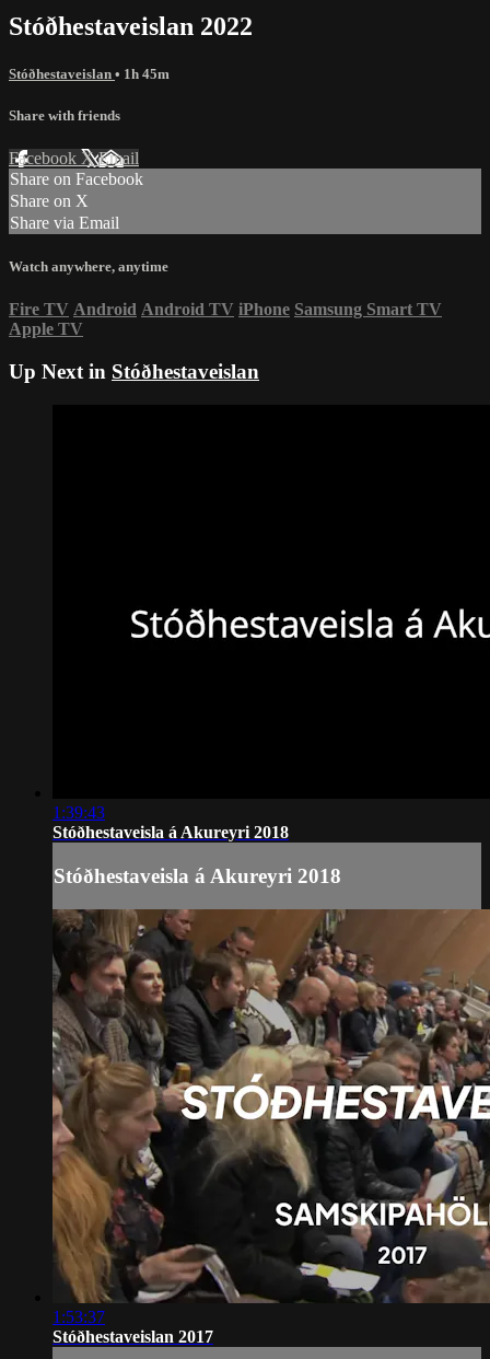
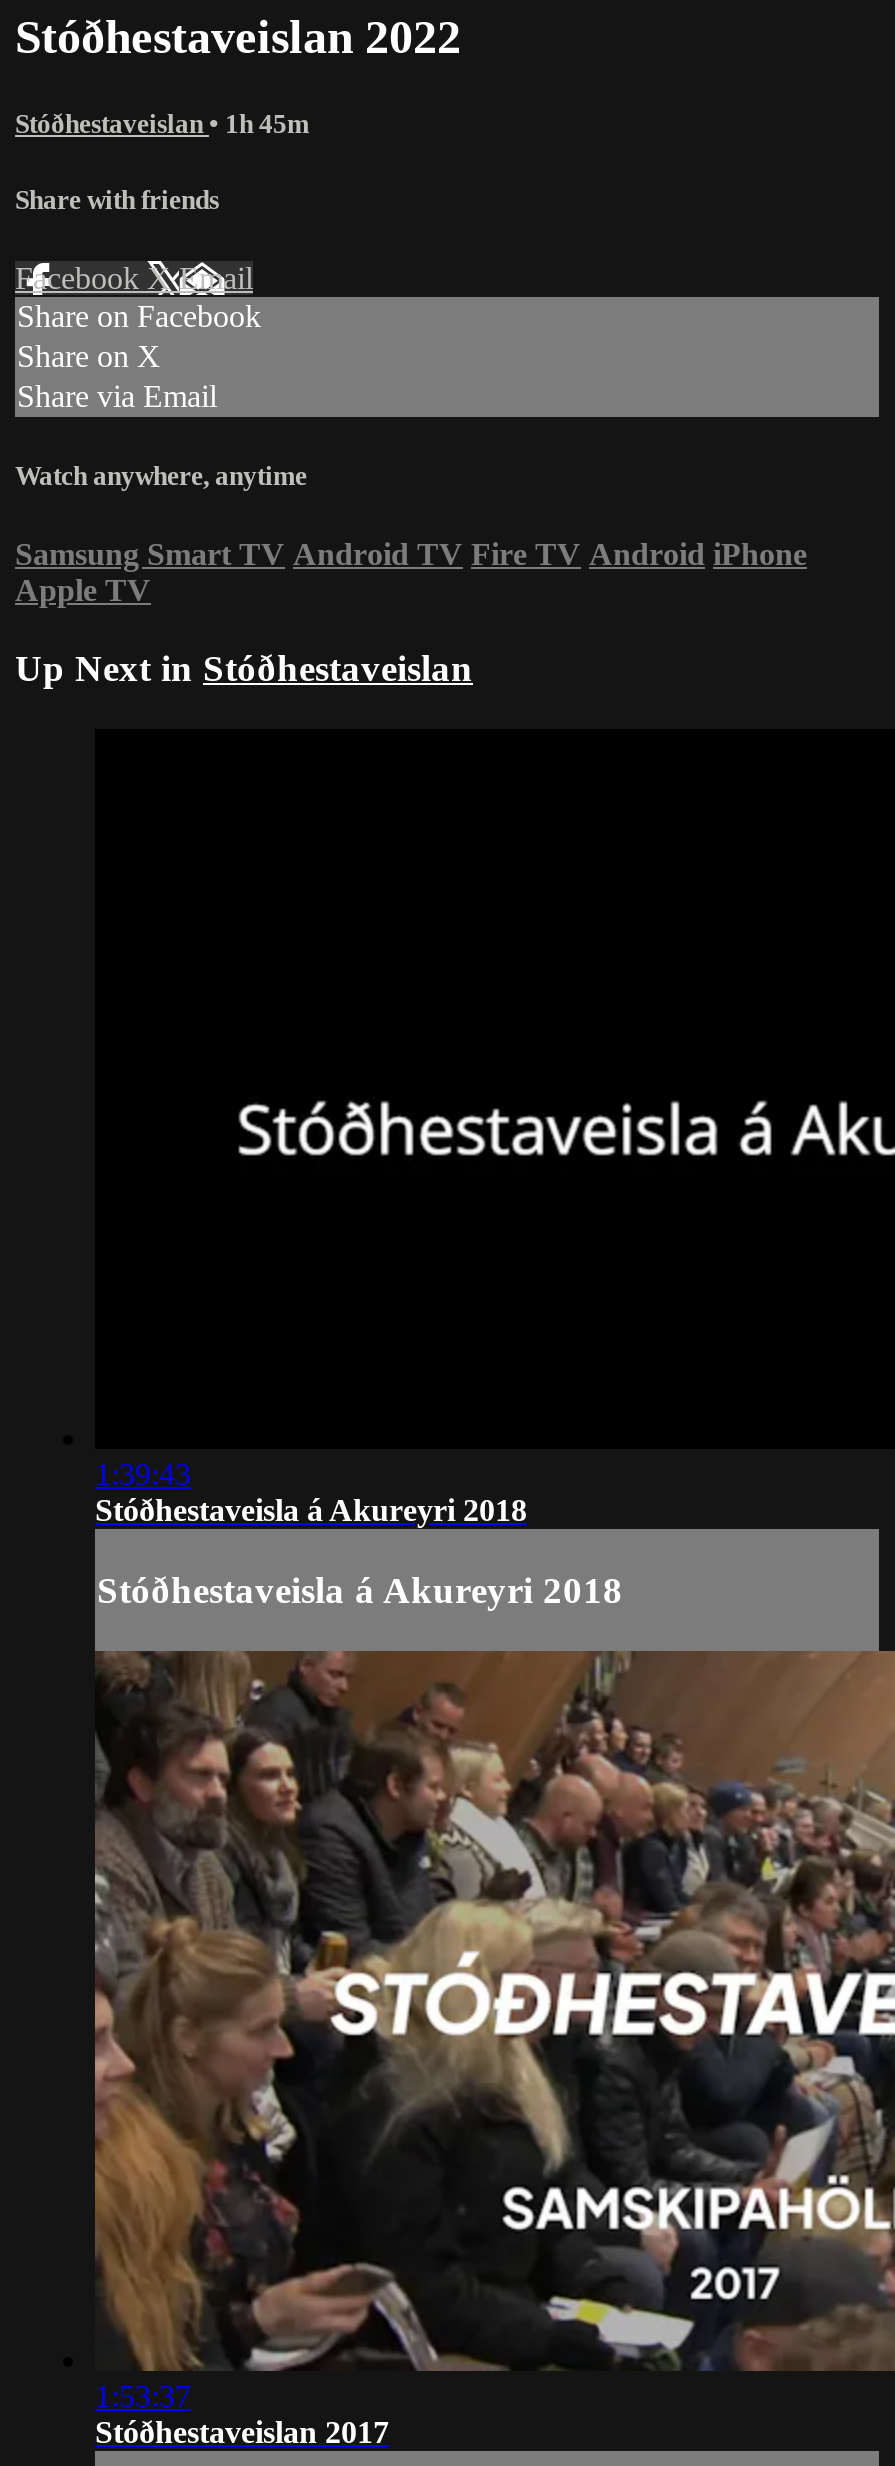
- Fire TV Android Android TV iPhone Samsung Smart TV
+ Samsung Smart TV Android TV Fire TV Android iPhone
